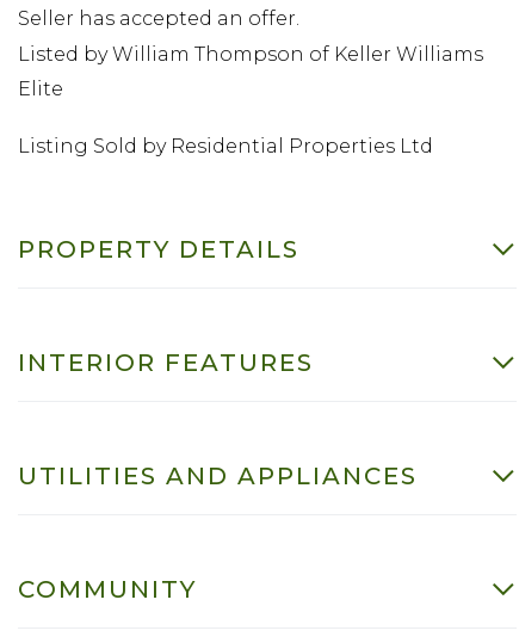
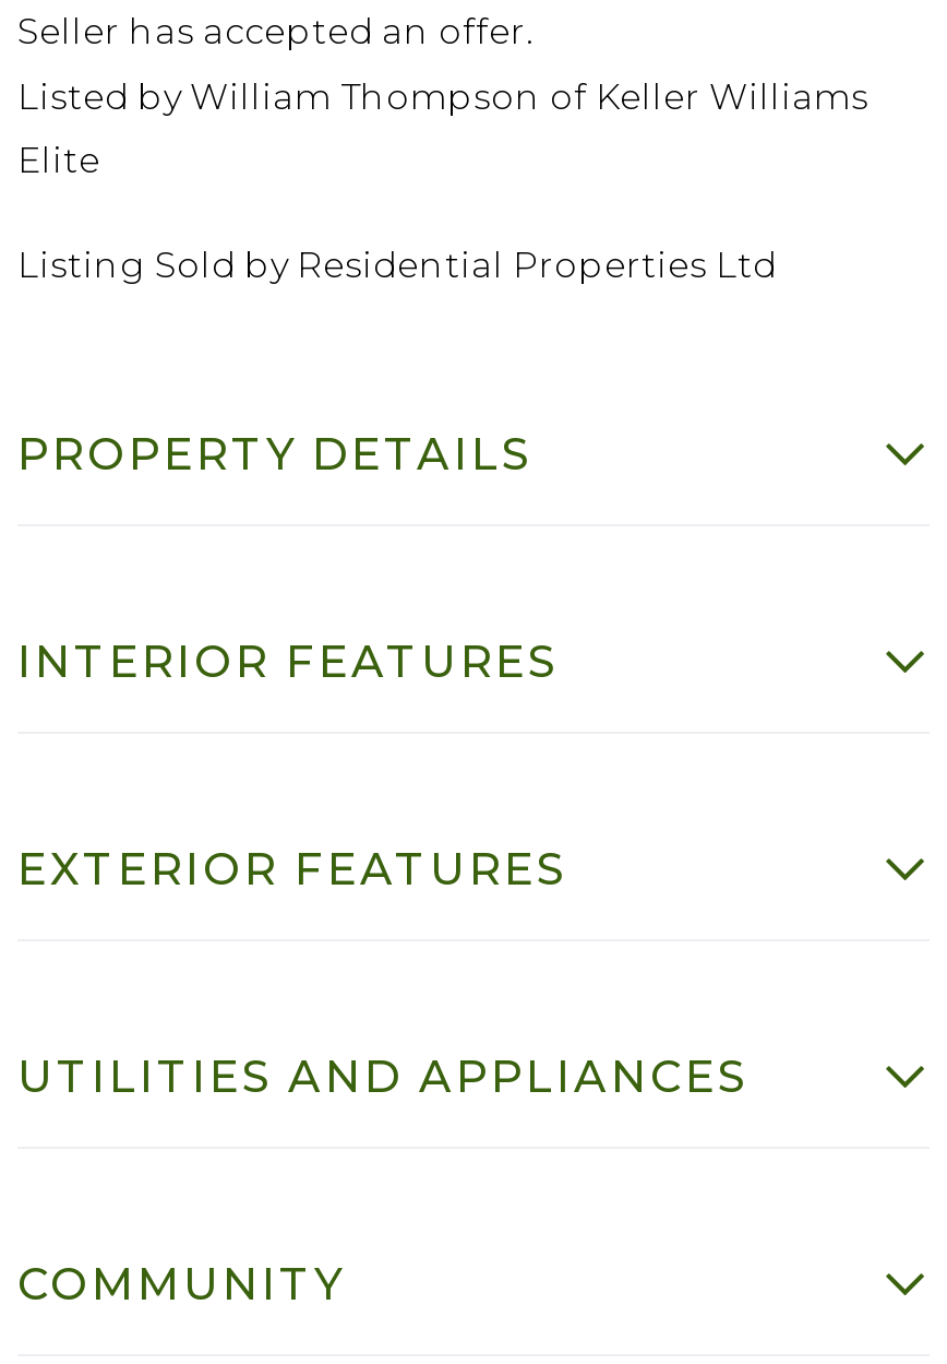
+ EXTERIOR FEATURES
